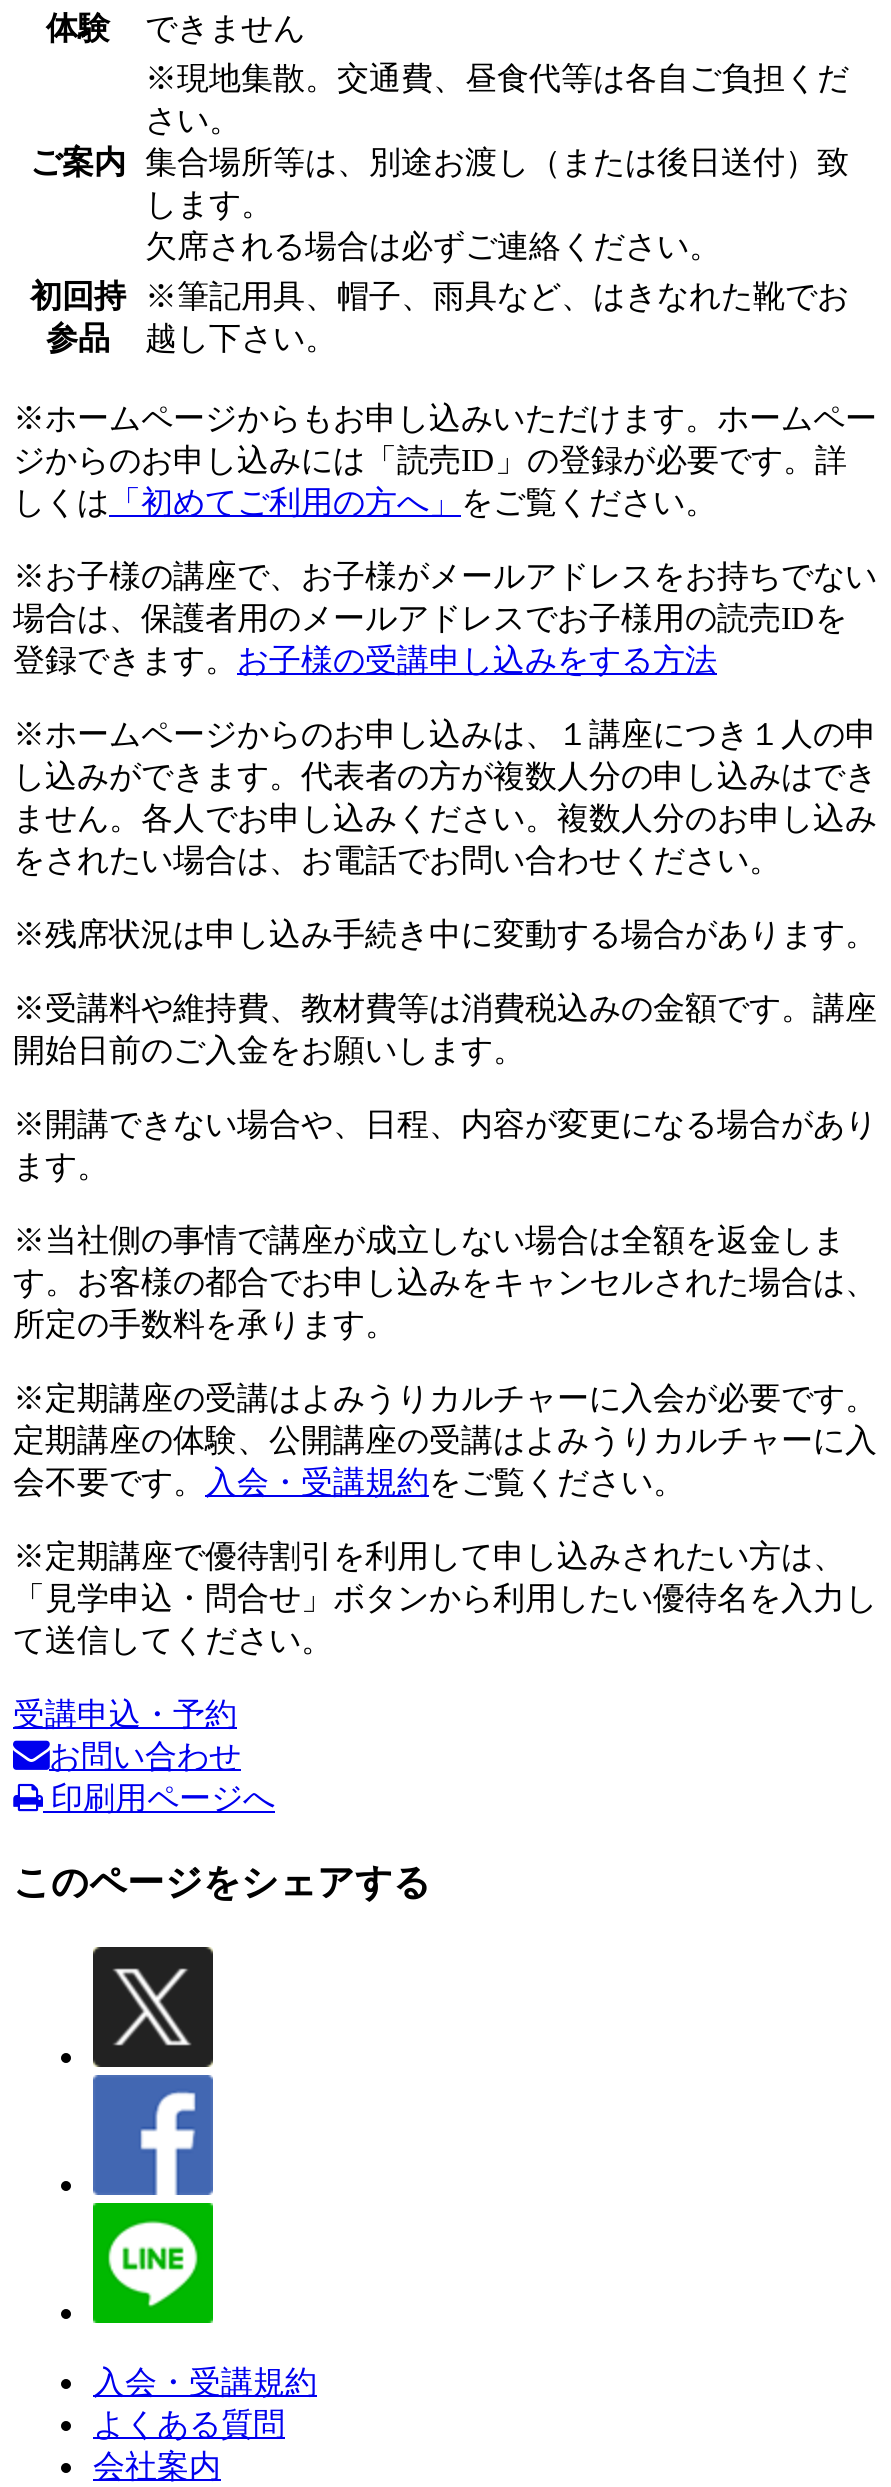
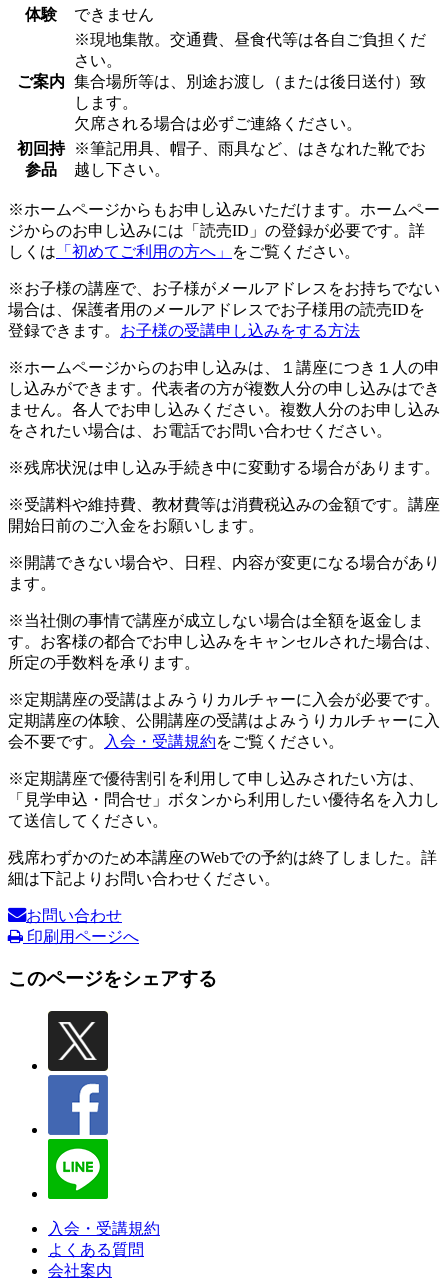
- 受講申込・予約
+ 残席わずかのため本講座のWebでの予約は終了しました。詳
+ 細は下記よりお問い合わせください。
